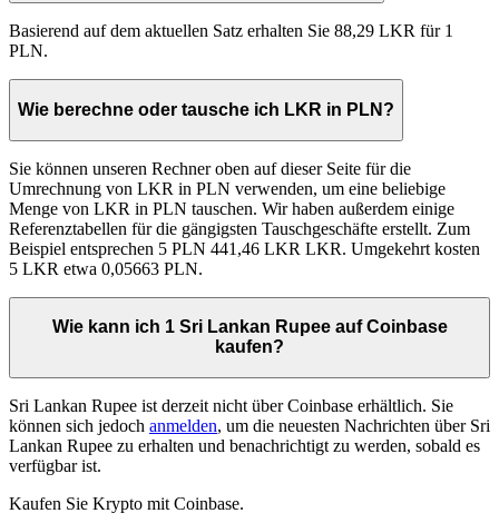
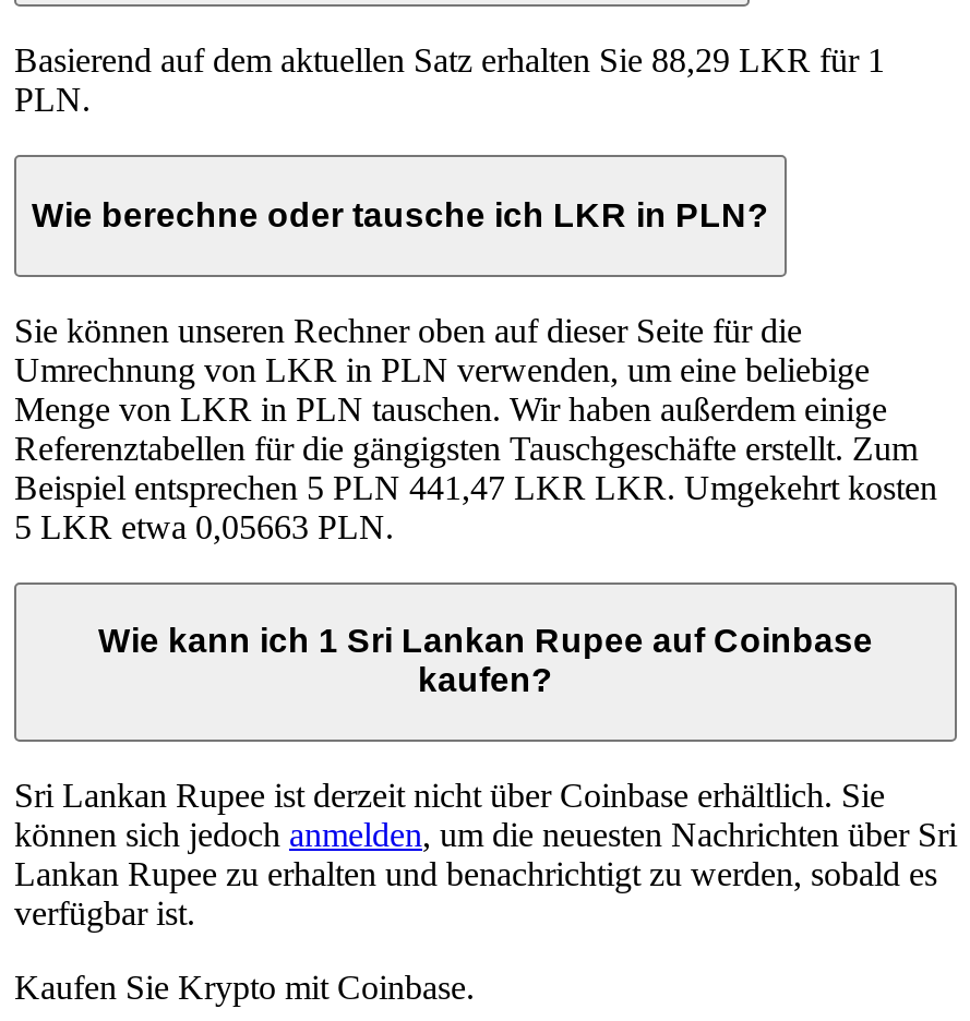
- Beispiel entsprechen 5 PLN 441,46 LKR LKR. Umgekehrt kosten
+ Beispiel entsprechen 5 PLN 441,47 LKR LKR. Umgekehrt kosten
